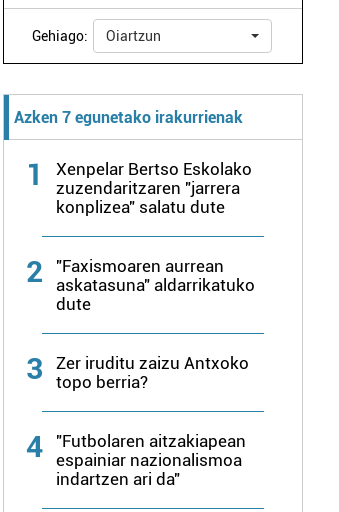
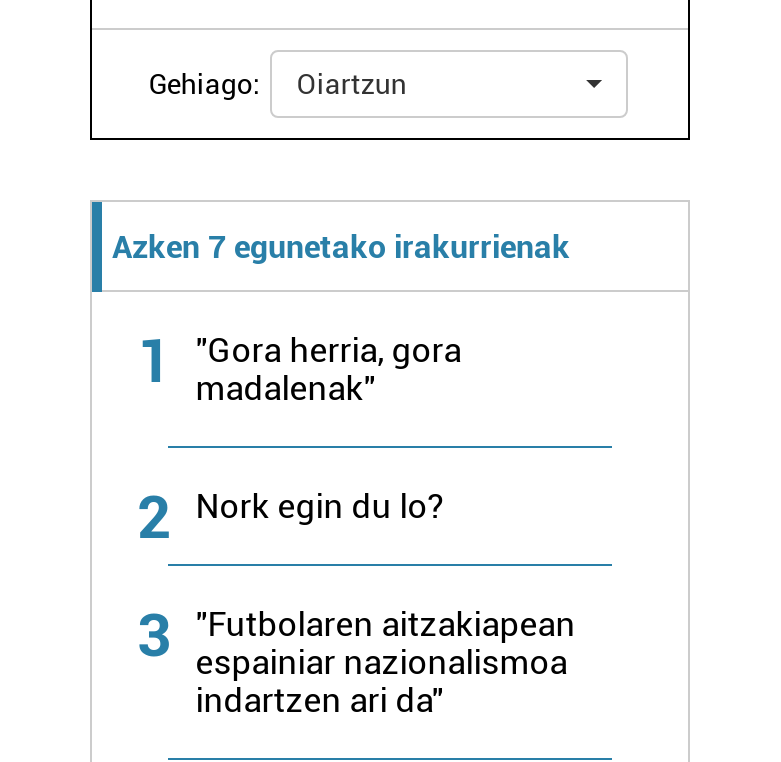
- Xenpelar Bertso Eskolako
- zuzendaritzaren "jarrera
- konplizea" salatu dute
+ "Gora herria, gora
+ madalenak"

- "Faxismoaren aurrean
- askatasuna" aldarrikatuko
- dute
+ Nork egin du lo?

- Zer iruditu zaizu Antxoko
- topo berria?
- 4
